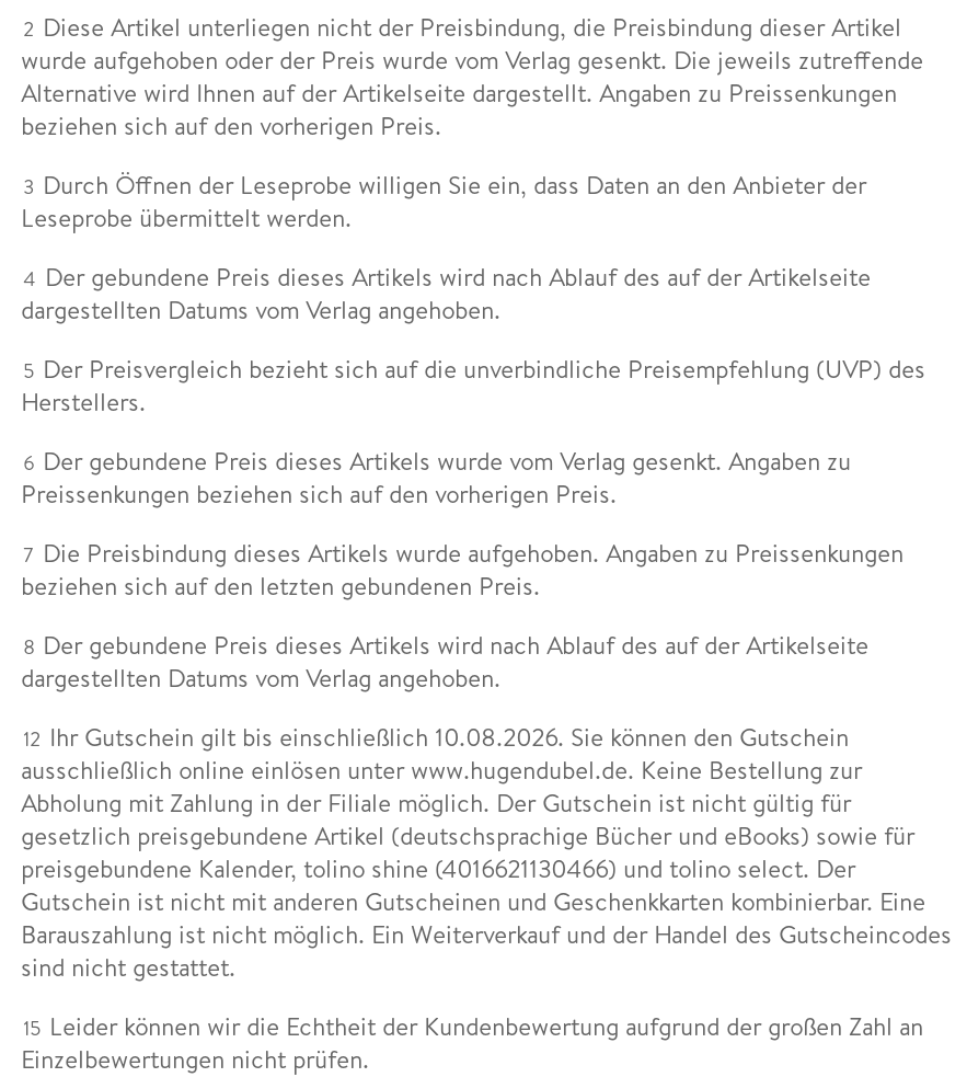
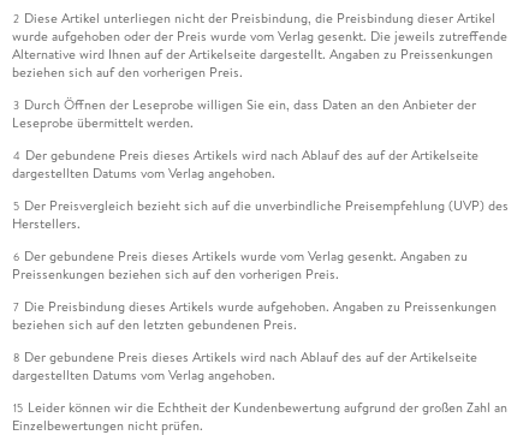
- 12 Ihr Gutschein gilt bis einschließlich 10.08.2026. Sie können den Gutschein
- ausschließlich online einlösen unter www.hugendubel.de. Keine Bestellung zur
- Abholung mit Zahlung in der Filiale möglich. Der Gutschein ist nicht gültig für
- gesetzlich preisgebundene Artikel (deutschsprachige Bücher und eBooks) sowie für
- preisgebundene Kalender, tolino shine (4016621130466) und tolino select. Der
- Gutschein ist nicht mit anderen Gutscheinen und Geschenkkarten kombinierbar. Eine
- Barauszahlung ist nicht möglich. Ein Weiterverkauf und der Handel des Gutscheincodes
- sind nicht gestattet.
